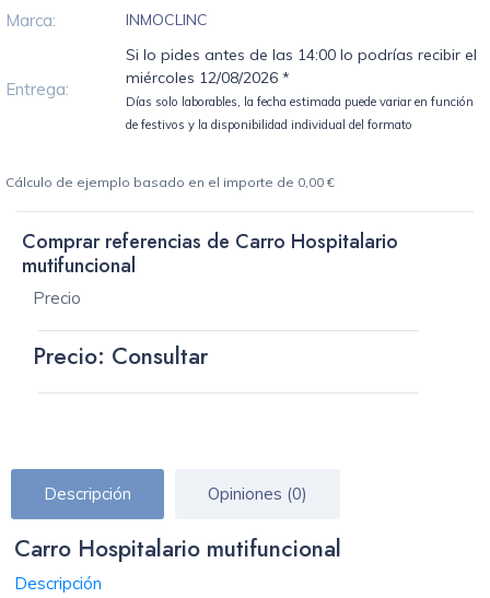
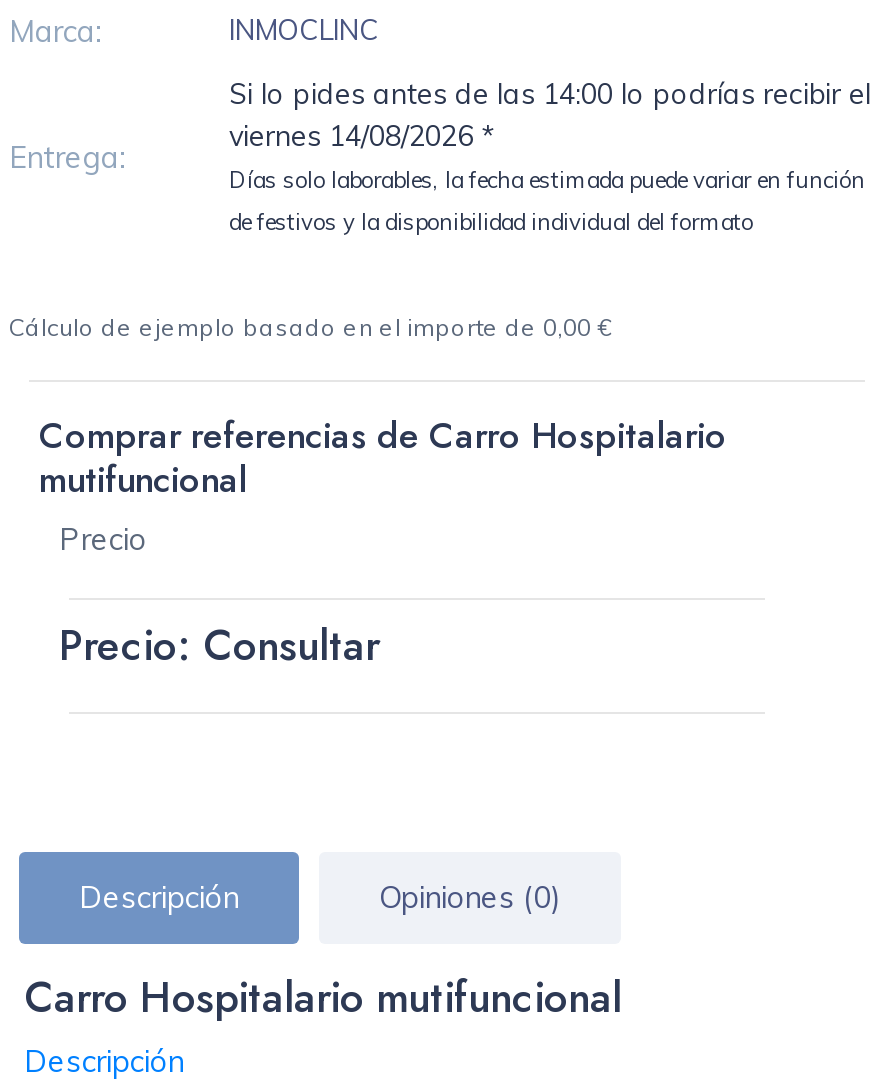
- miércoles 12/08/2026 *
+ viernes 14/08/2026 *
